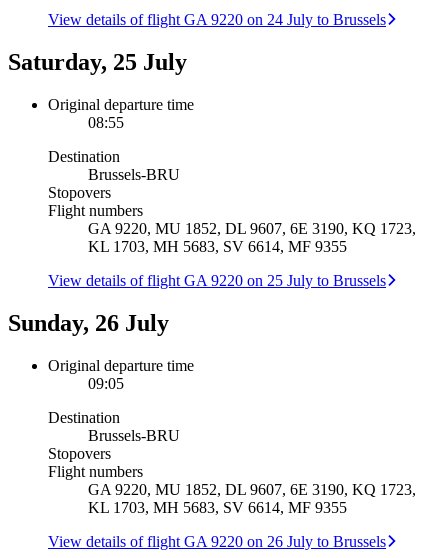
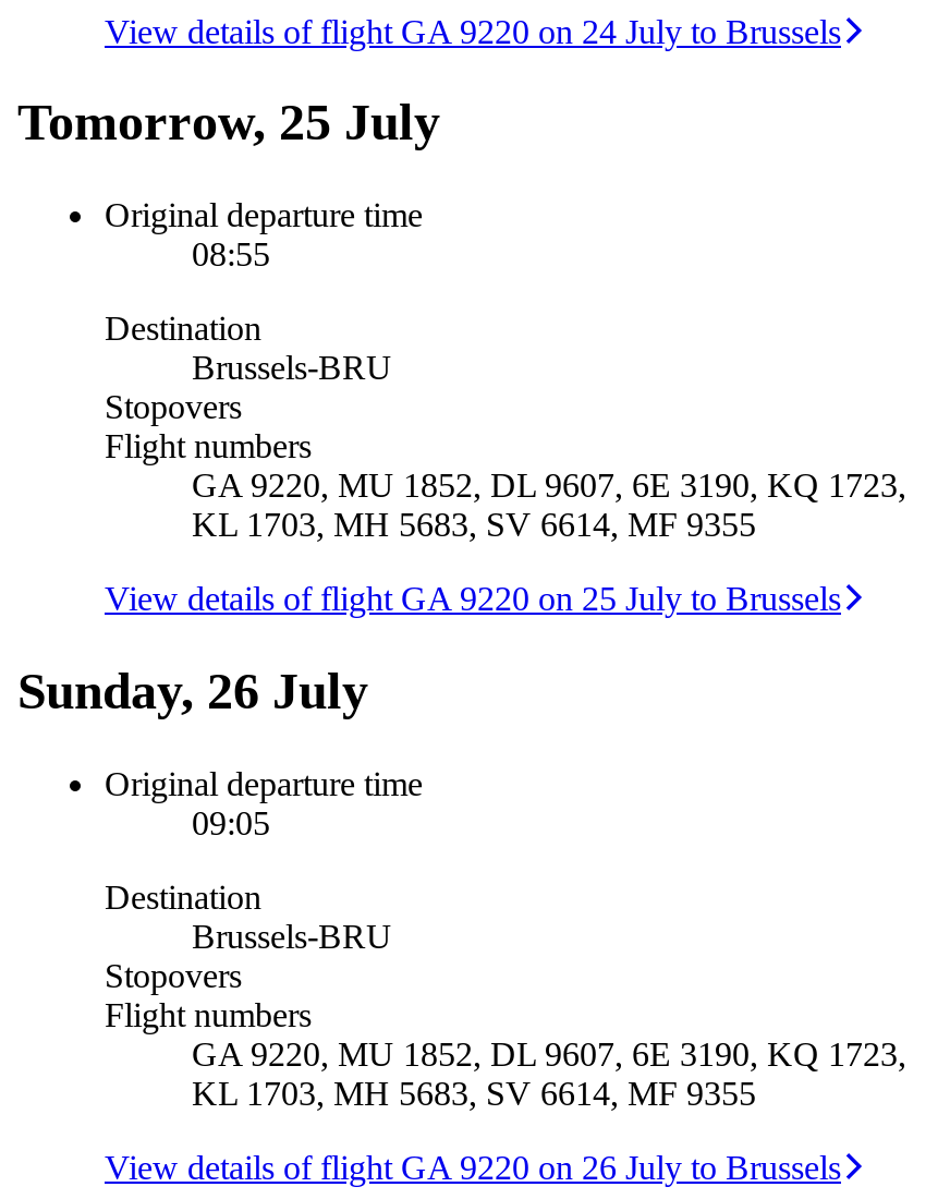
- Saturday, 25 July
+ Tomorrow, 25 July
